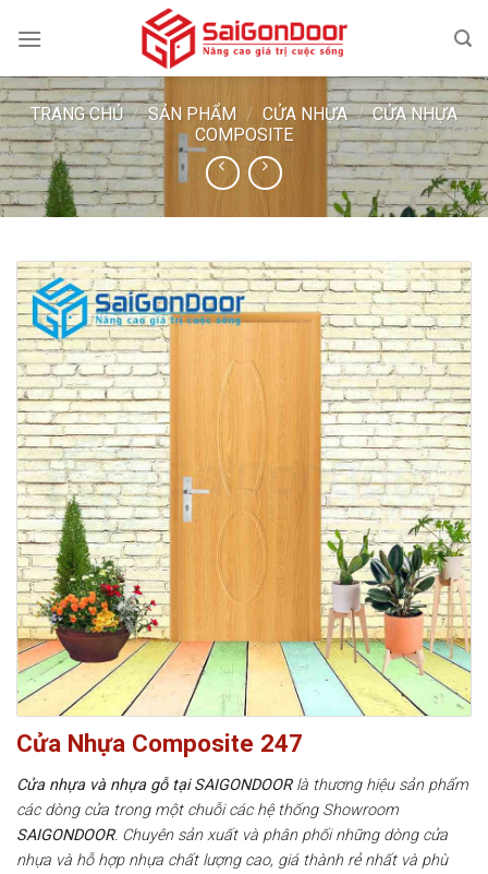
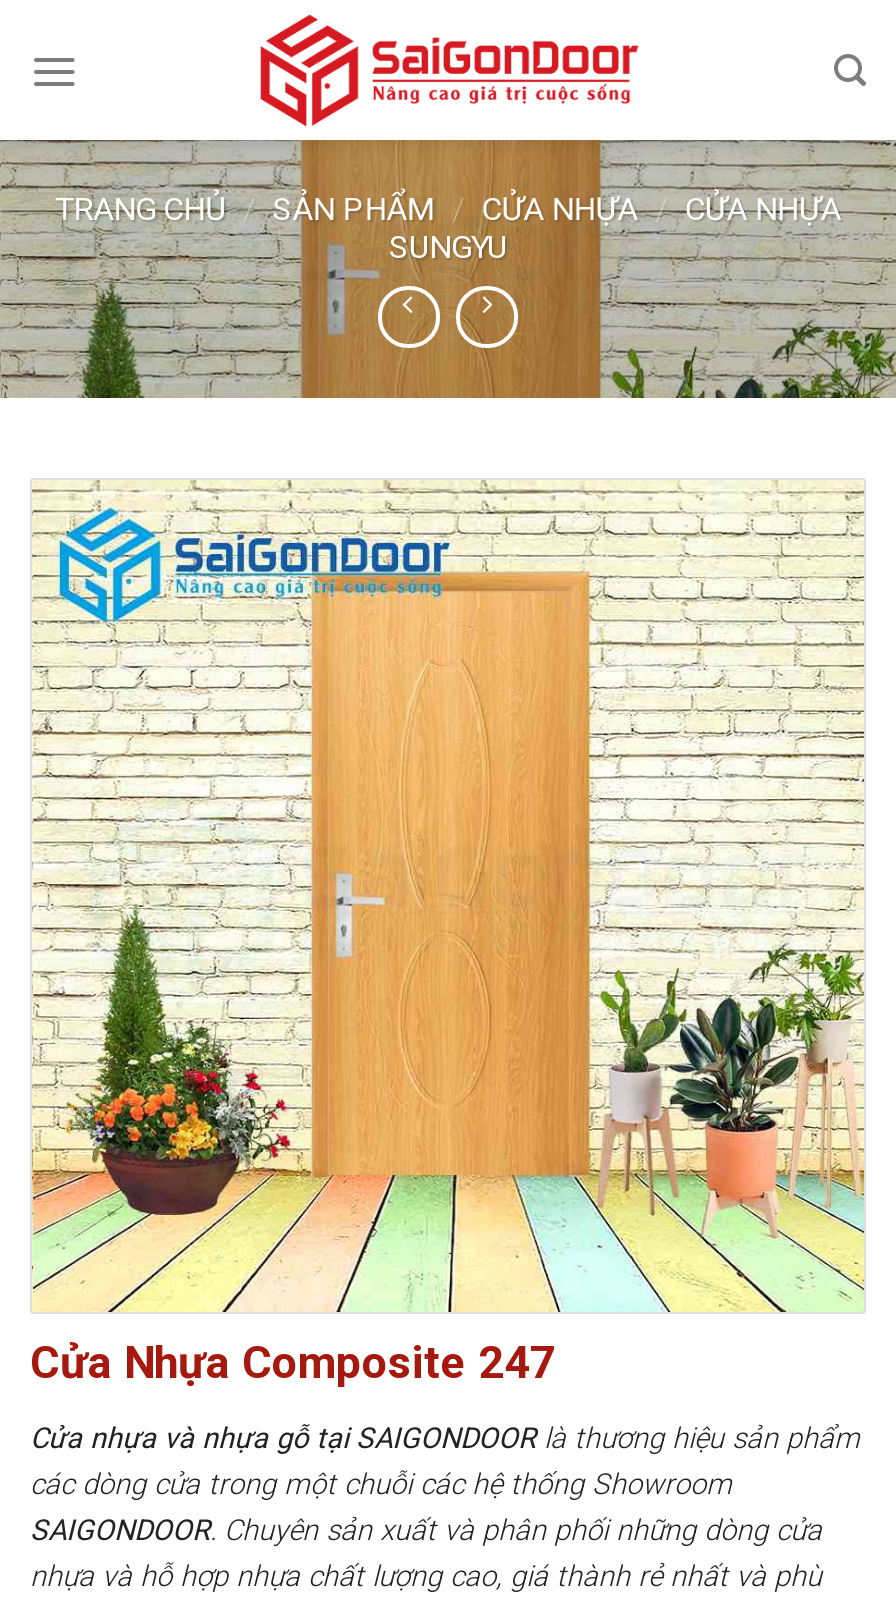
- COMPOSITE
+ SUNGYU
